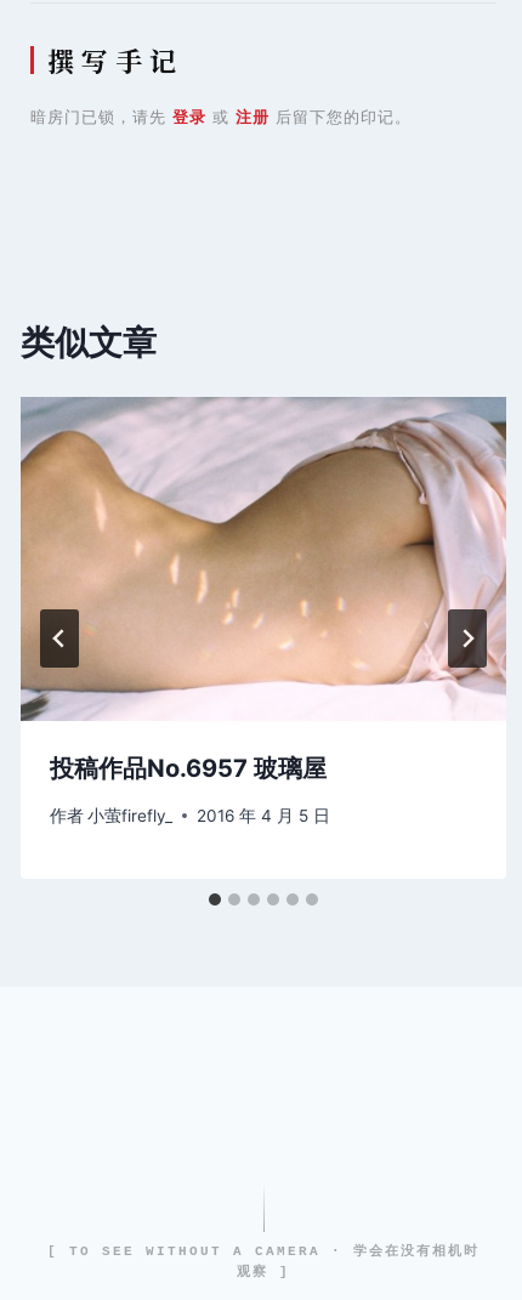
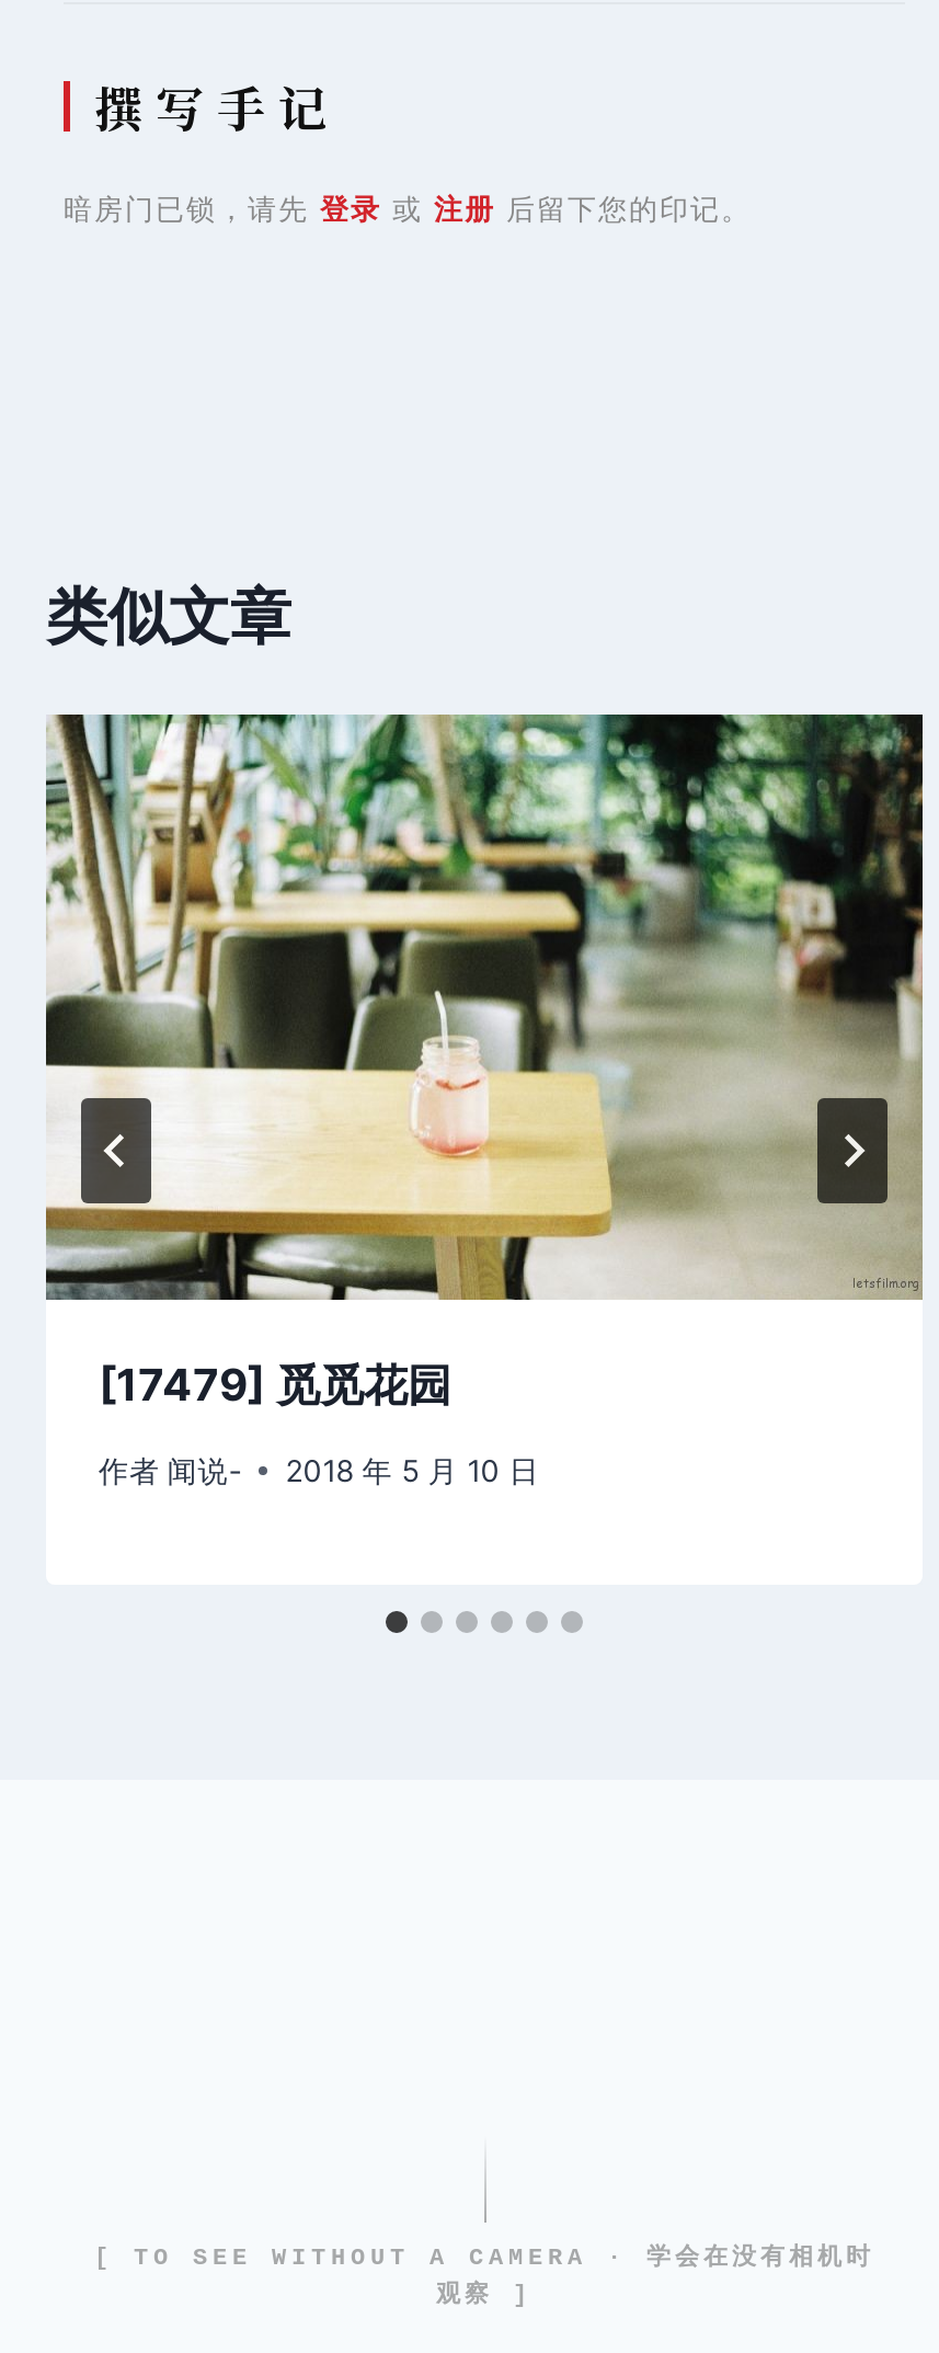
- [image]
- 投稿作品No.6957 玻璃屋
+ [image]
+ [17479] 觅觅花园

- 作者 小萤firefly_
- 2016 年 4 月 5 日
+ 作者 闻说-
+ 2018 年 5 月 10 日
